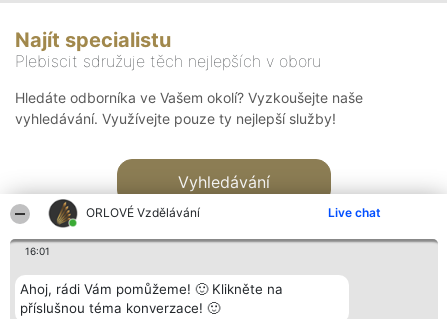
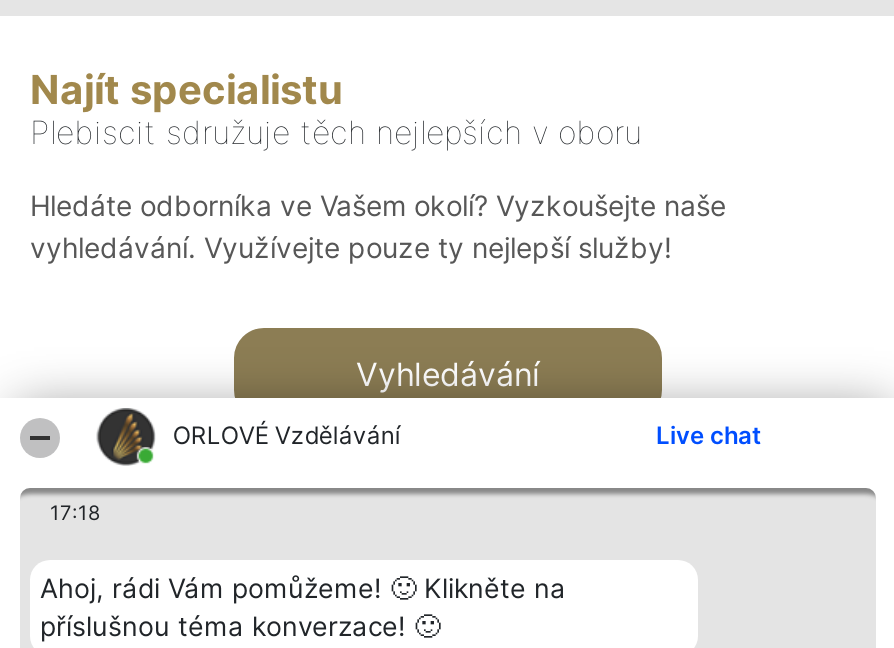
- 16:01
+ 17:18
